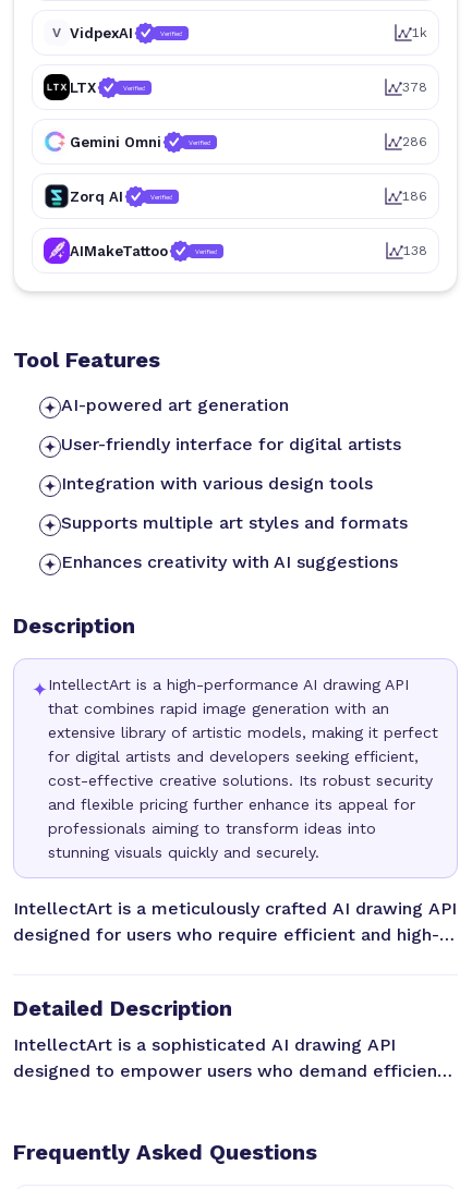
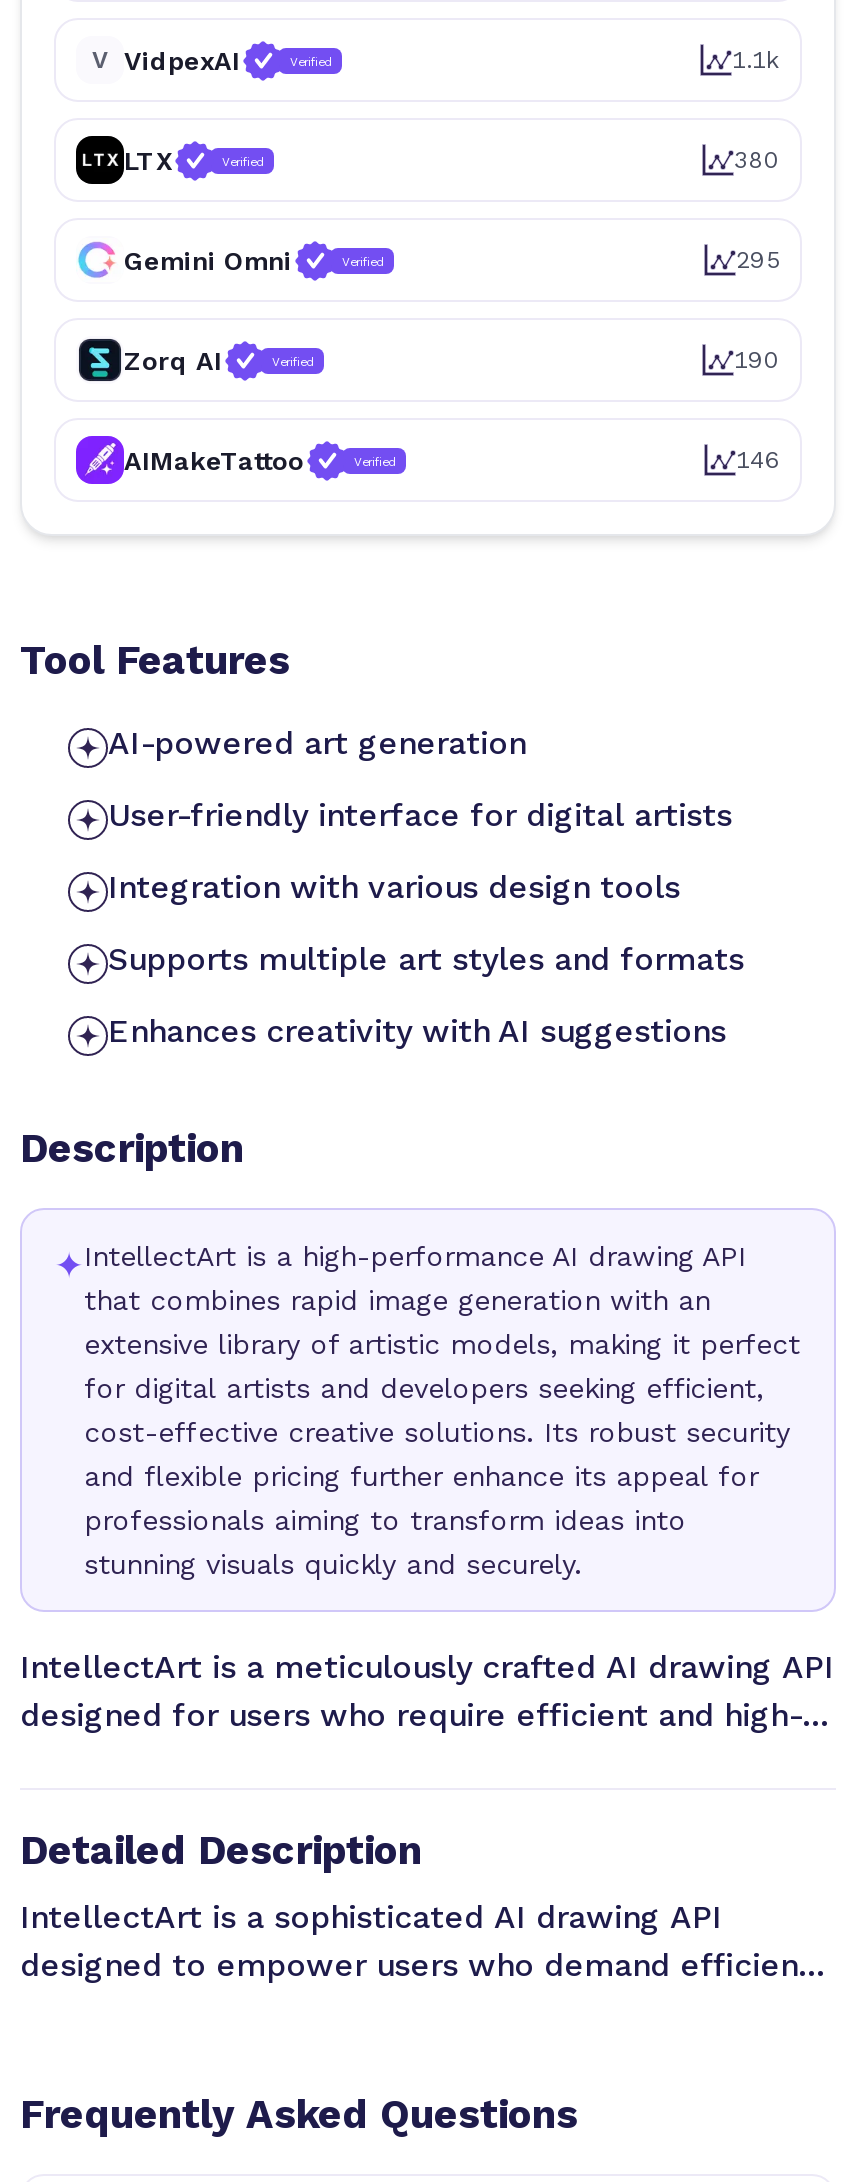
- 1k
+ 1.1k

- 378
+ 380

- 286
+ 295

- 186
+ 190

- 138
+ 146
